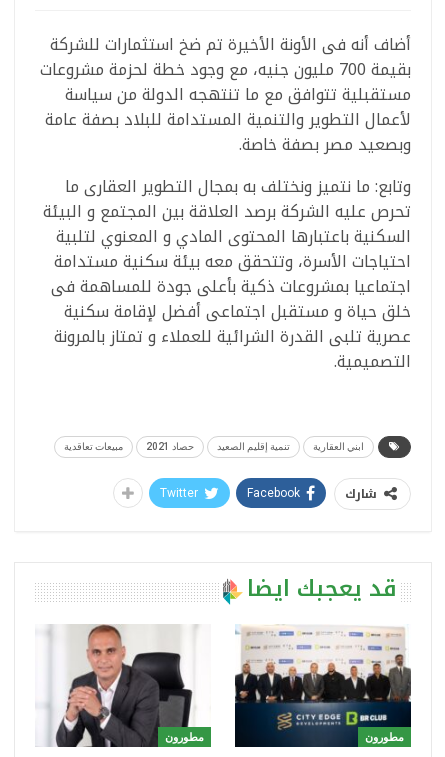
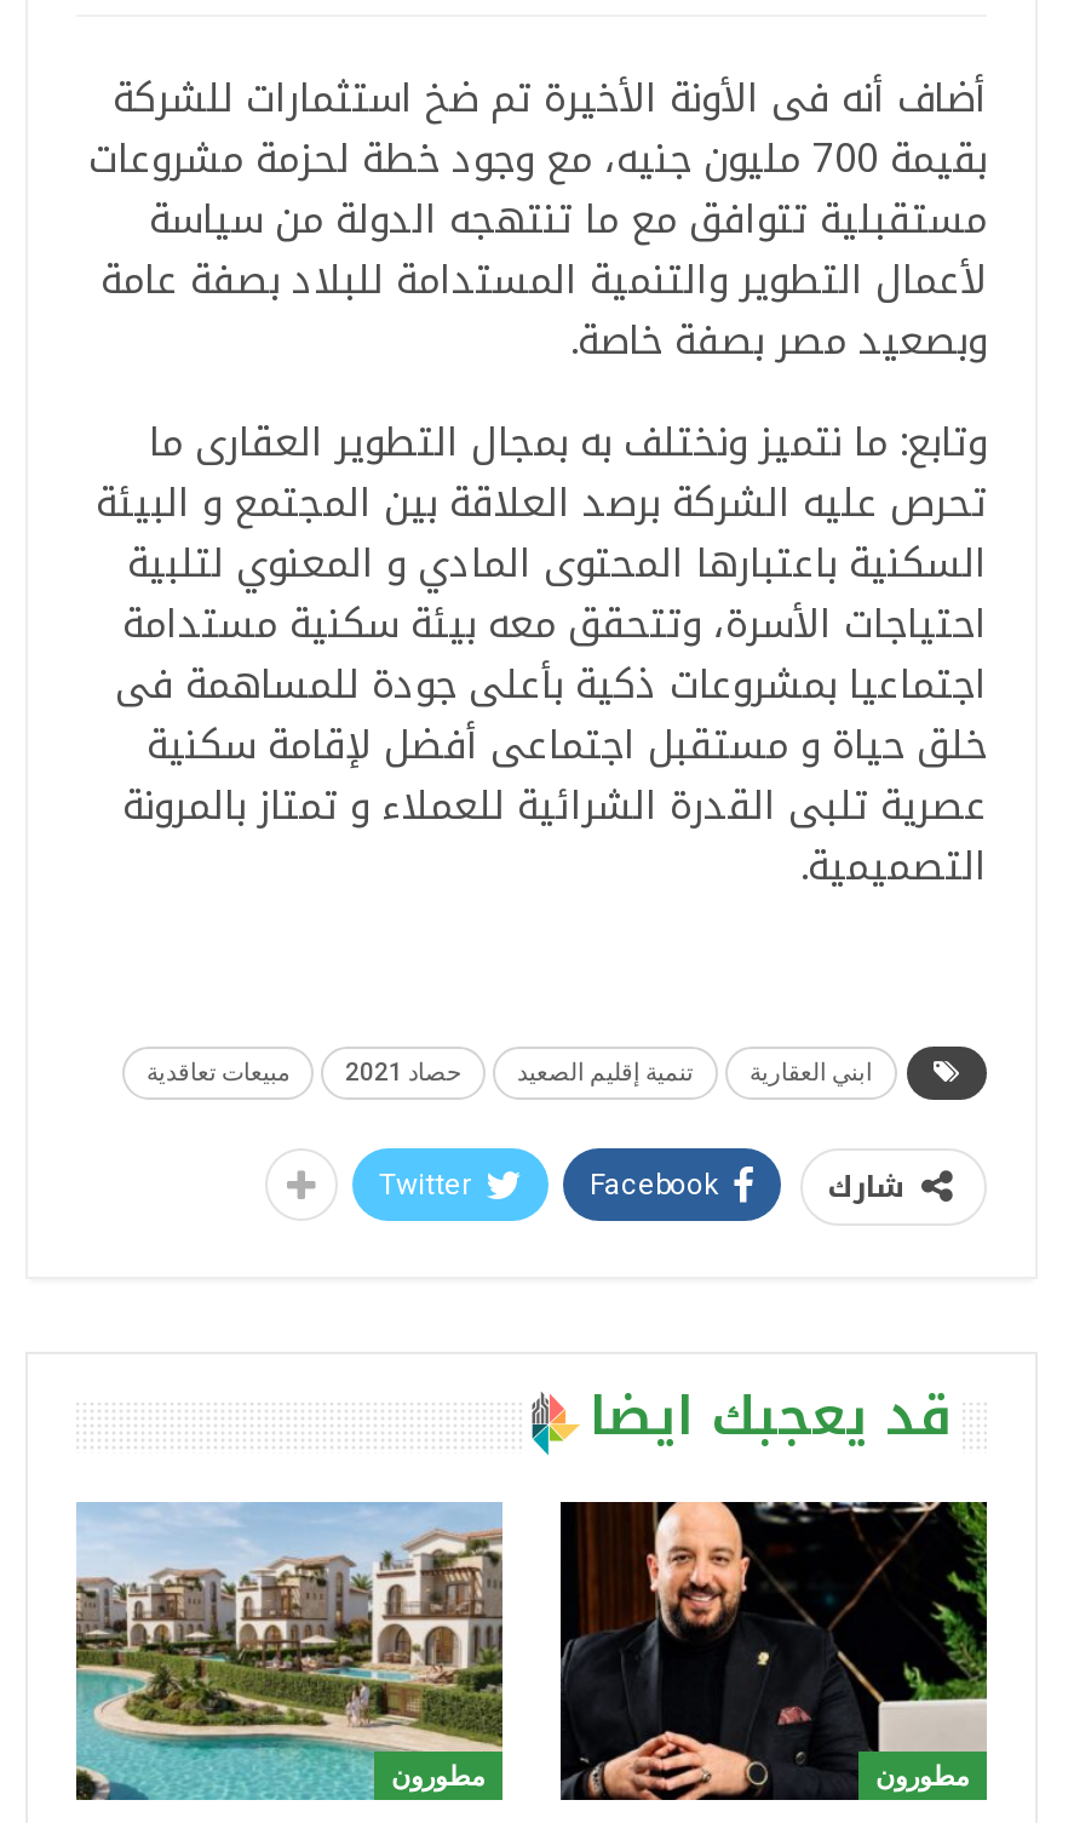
- [image]
+ [image]

- [image]
+ [image]
